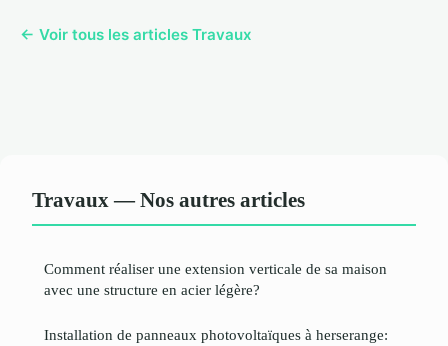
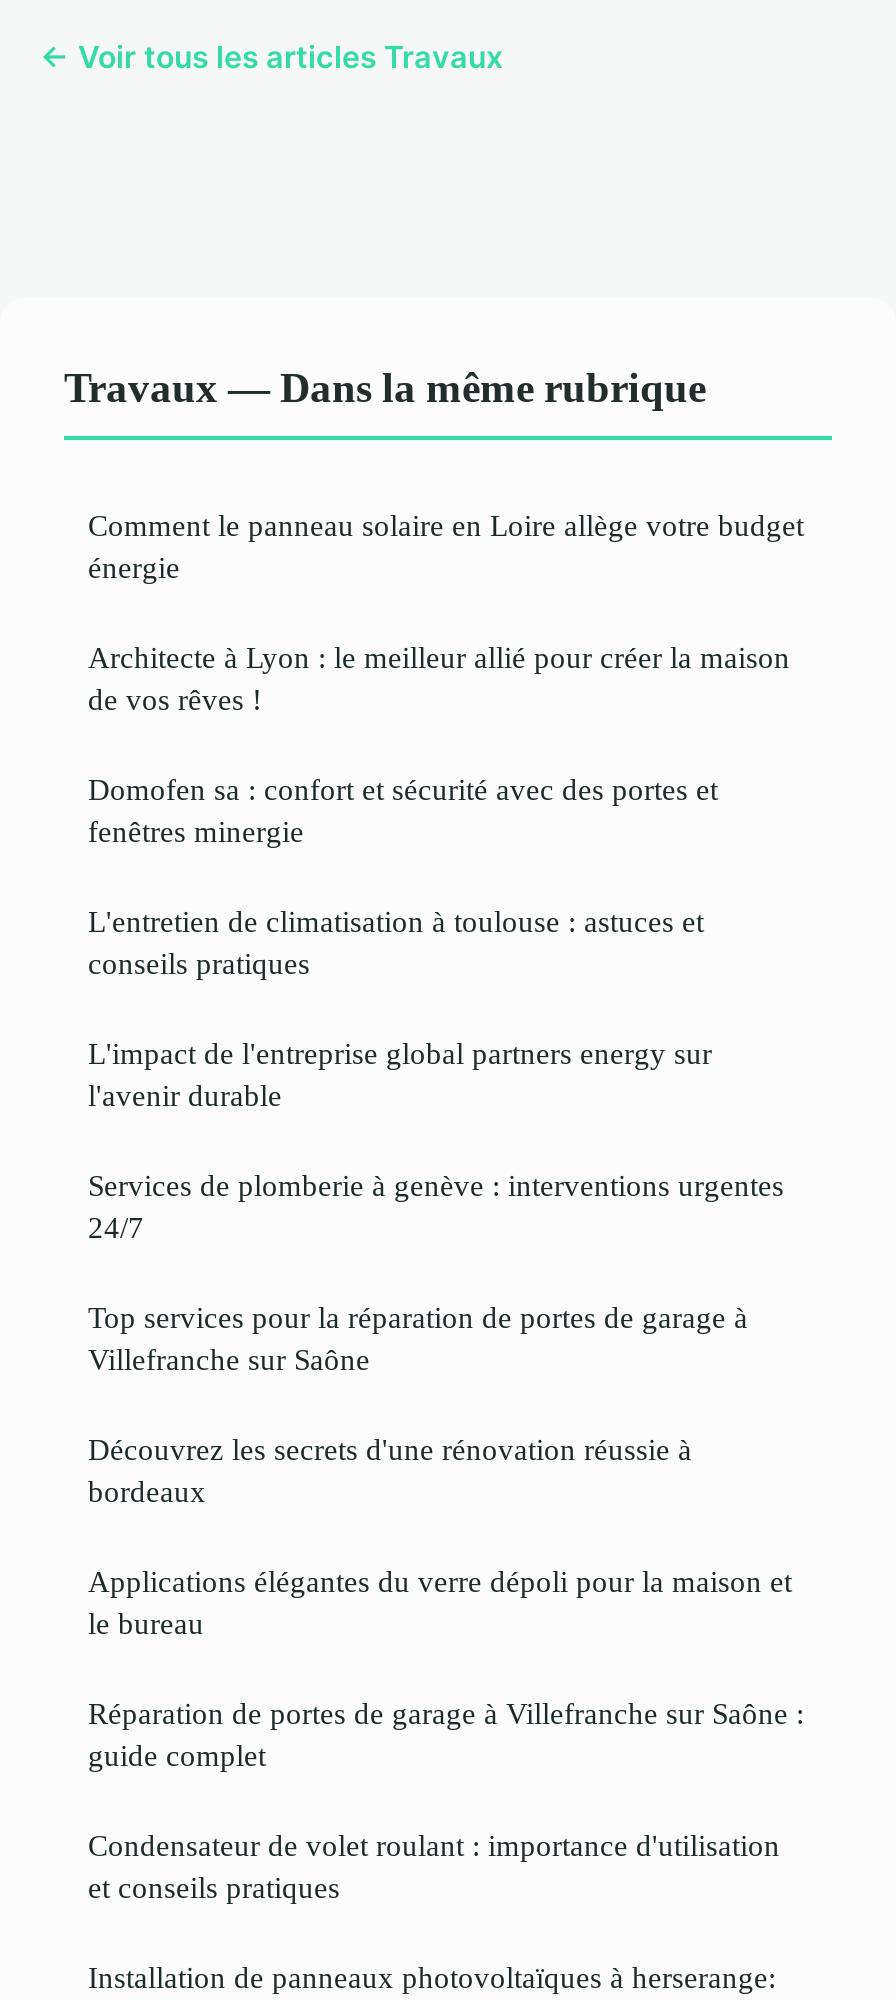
- Travaux — Nos autres articles
- Comment réaliser une extension verticale de sa maison
- avec une structure en acier légère?
+ Travaux — Dans la même rubrique
+ Comment le panneau solaire en Loire allège votre budget
+ énergie
+ Architecte à Lyon : le meilleur allié pour créer la maison
+ de vos rêves !
+ Domofen sa : confort et sécurité avec des portes et
+ fenêtres minergie
+ L'entretien de climatisation à toulouse : astuces et
+ conseils pratiques
+ L'impact de l'entreprise global partners energy sur
+ l'avenir durable
+ Services de plomberie à genève : interventions urgentes
+ 24/7
+ Top services pour la réparation de portes de garage à
+ Villefranche sur Saône
+ Découvrez les secrets d'une rénovation réussie à
+ bordeaux
+ Applications élégantes du verre dépoli pour la maison et
+ le bureau
+ Réparation de portes de garage à Villefranche sur Saône :
+ guide complet
+ Condensateur de volet roulant : importance d'utilisation
+ et conseils pratiques
